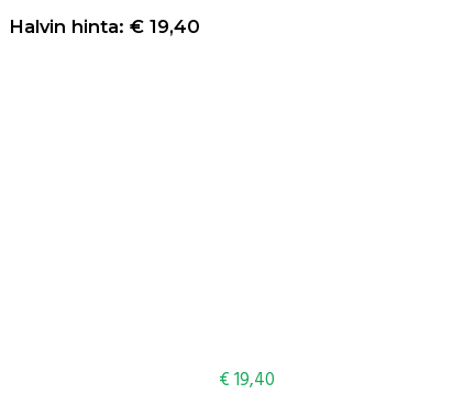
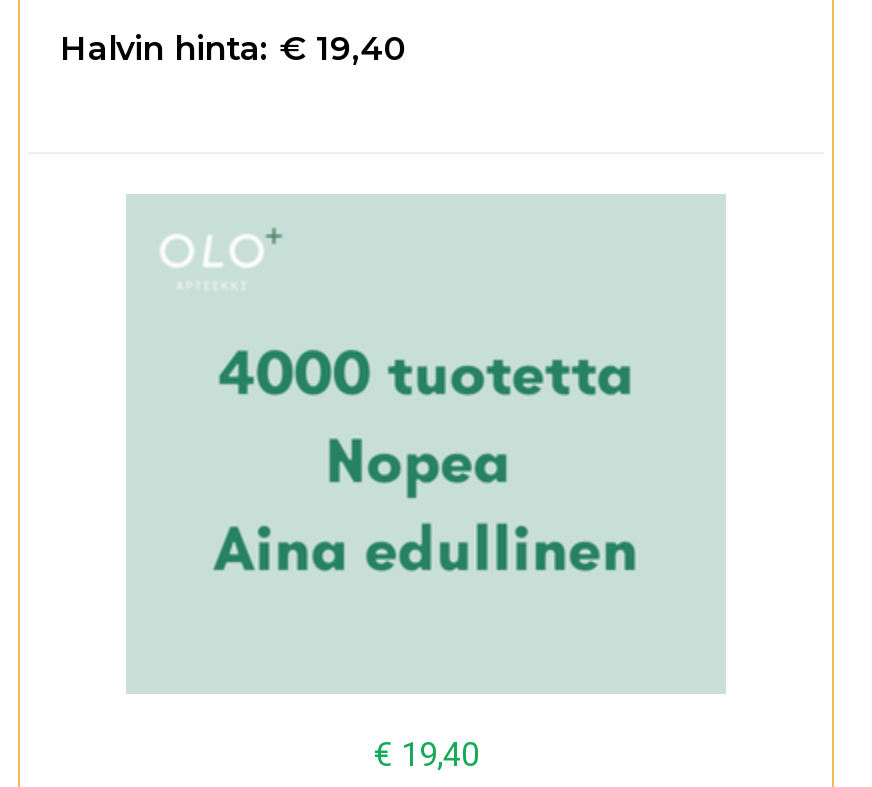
+ [image]
